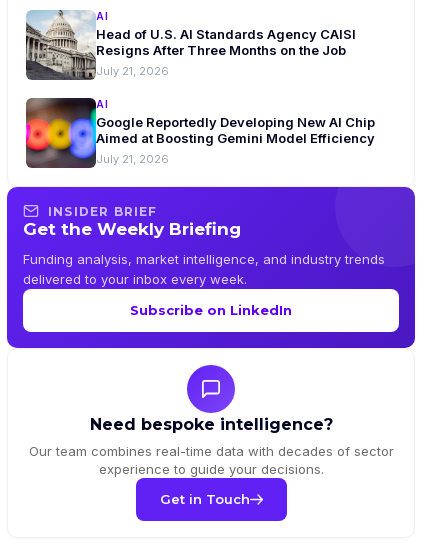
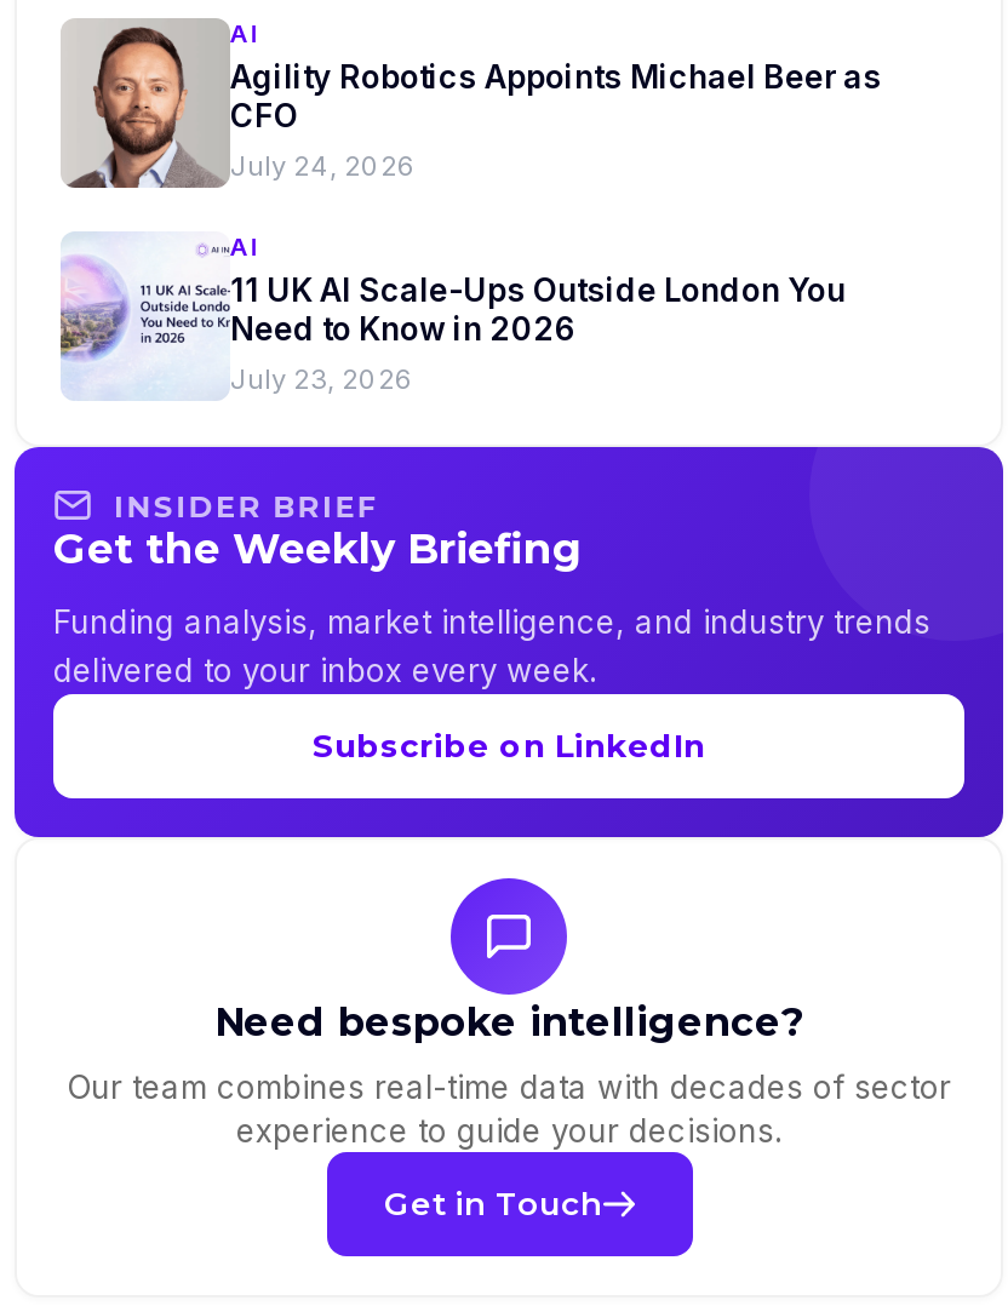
- [image]
- Head of U.S. AI Standards Agency CAISI
- Resigns After Three Months on the Job
- July 21, 2026
+ [image]
+ Agility Robotics Appoints Michael Beer as
+ CFO
+ July 24, 2026

- [image]
- Google Reportedly Developing New AI Chip
- Aimed at Boosting Gemini Model Efficiency
- July 21, 2026
+ [image]
+ 11 UK AI Scale-Ups Outside London You
+ Need to Know in 2026
+ July 23, 2026
